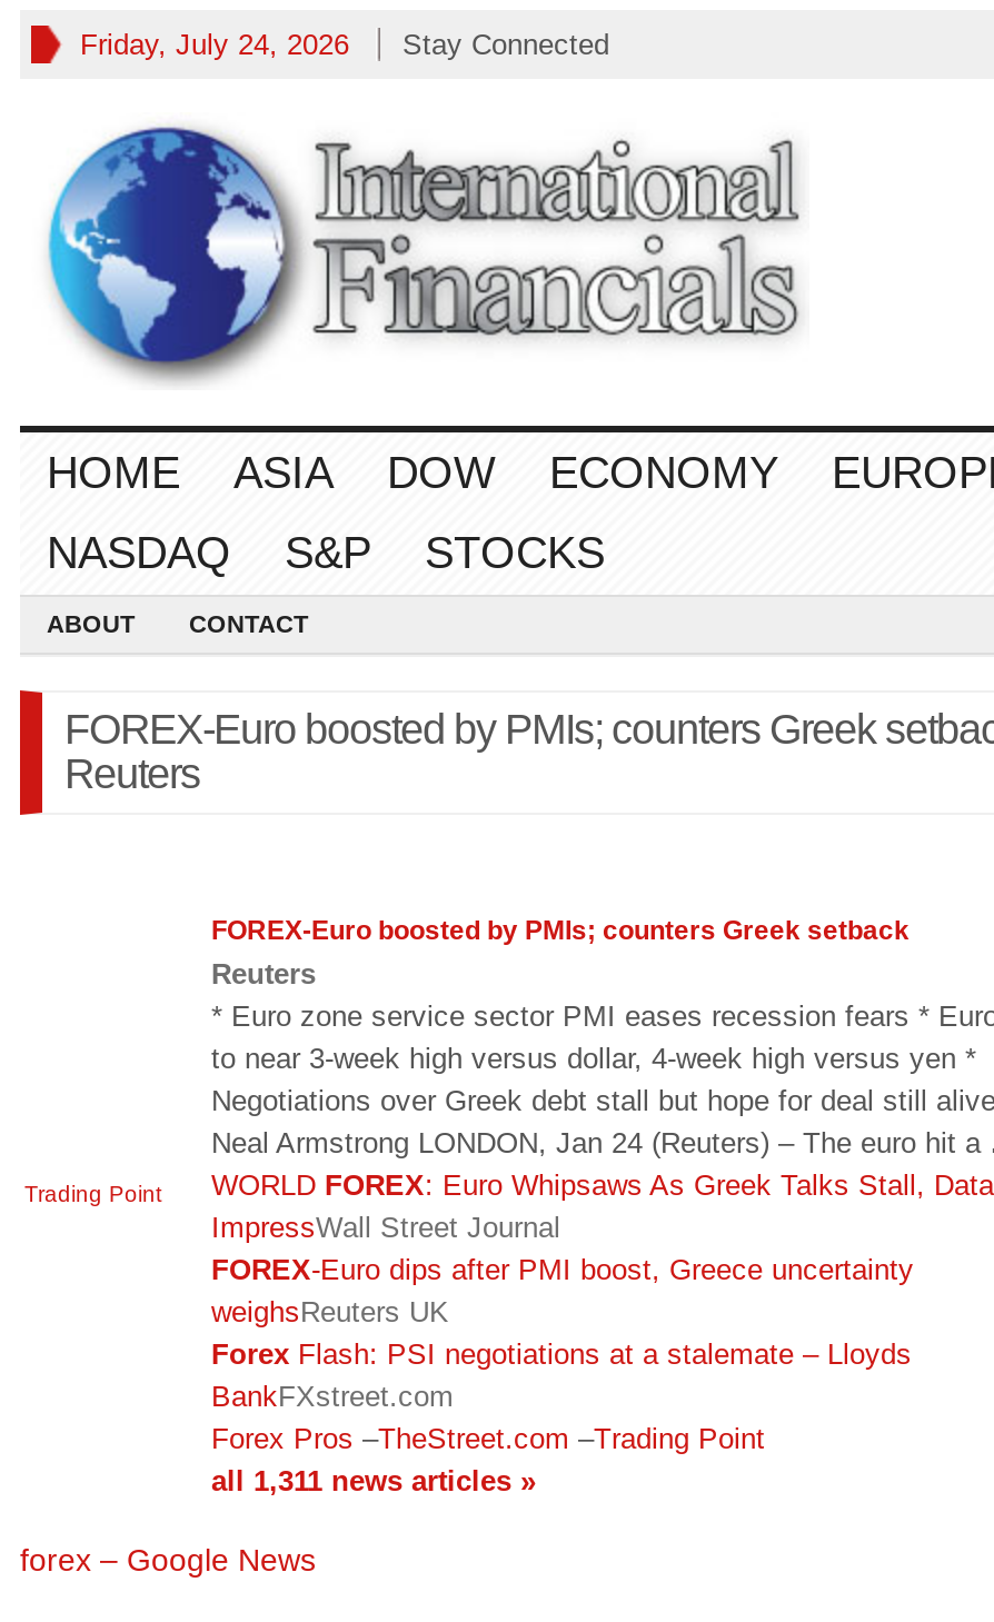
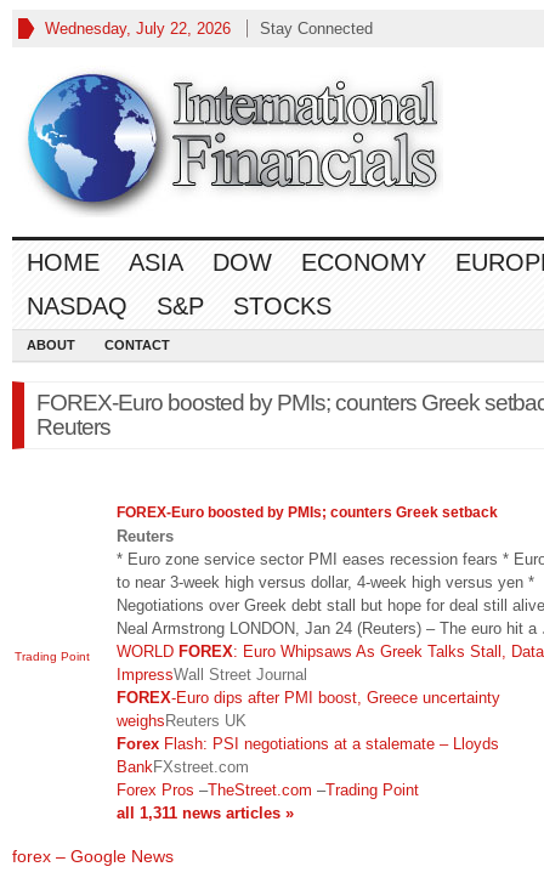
- Friday, July 24, 2026
+ Wednesday, July 22, 2026
